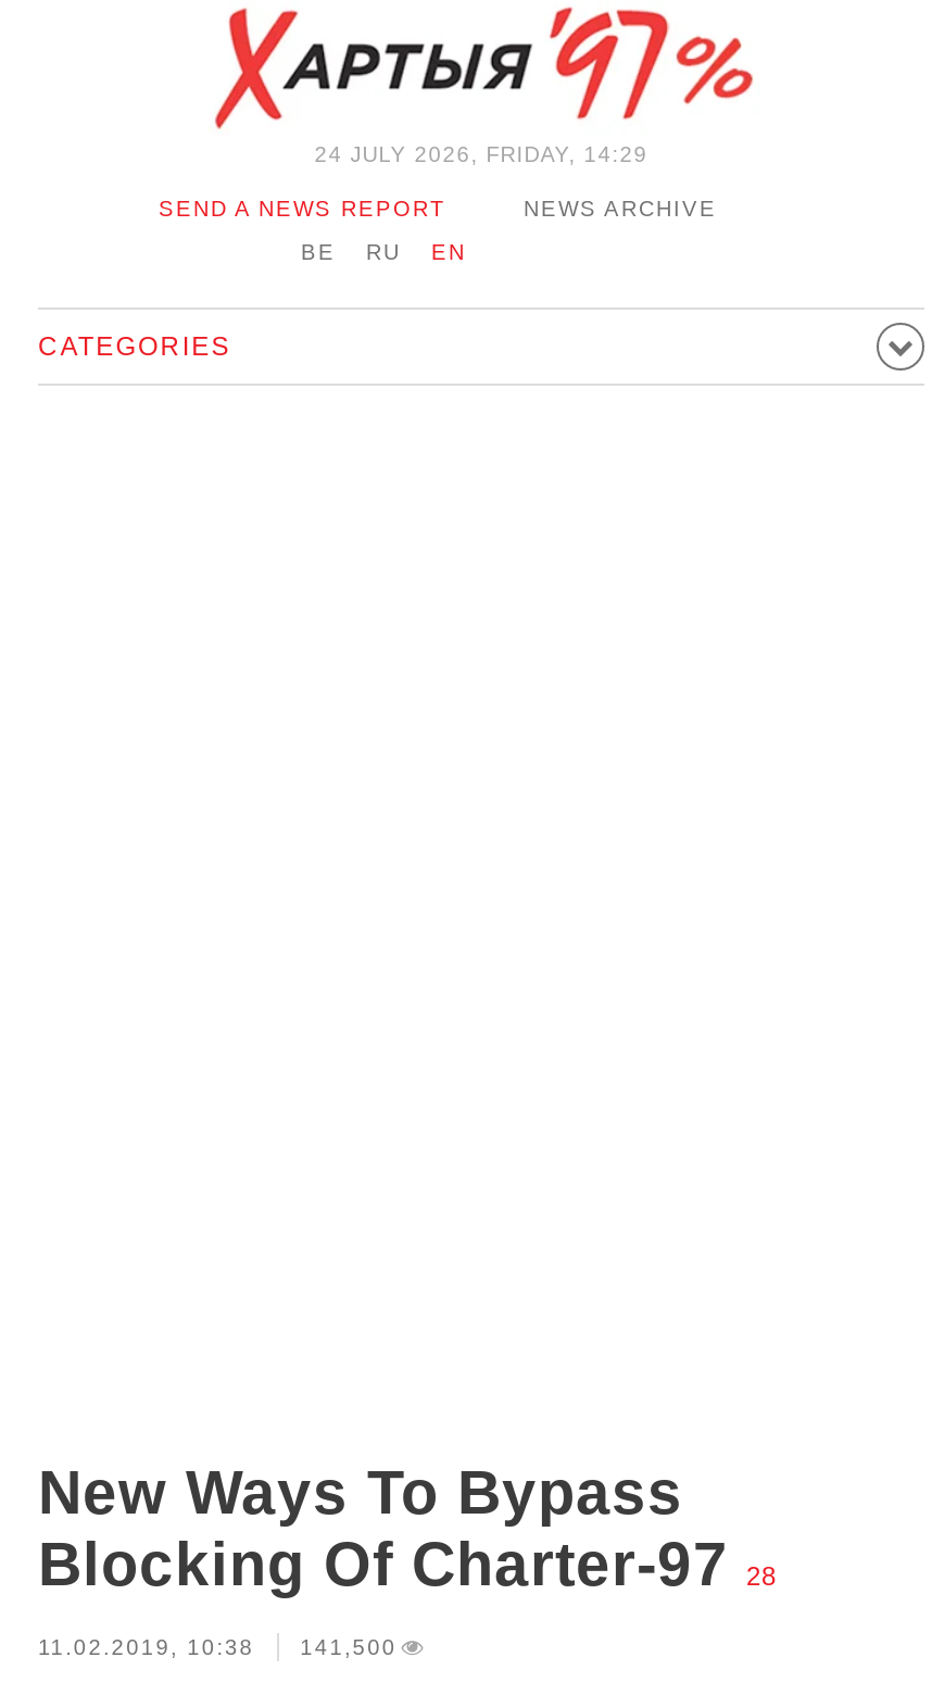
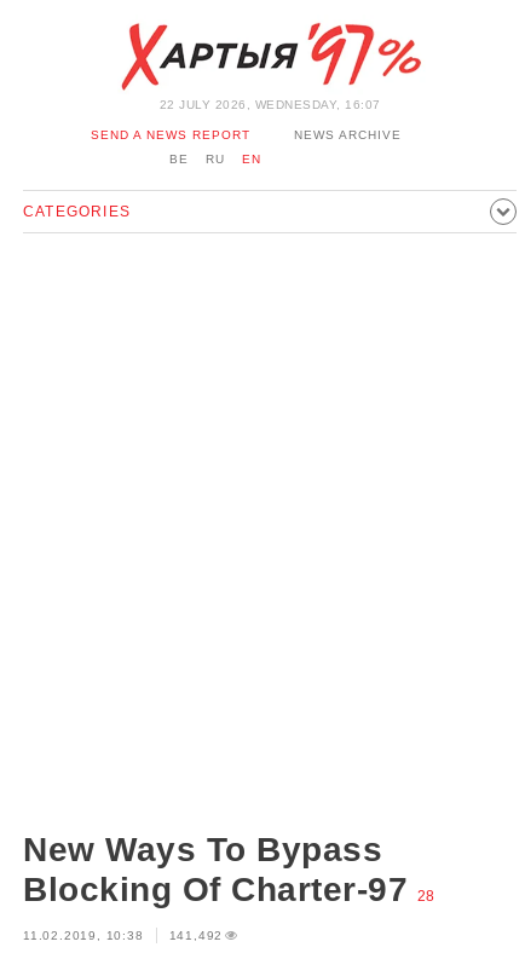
- 24 JULY 2026, FRIDAY, 14:29
+ 22 JULY 2026, WEDNESDAY, 16:07

- 11.02.2019, 10:38 141,500
+ 11.02.2019, 10:38 141,492
